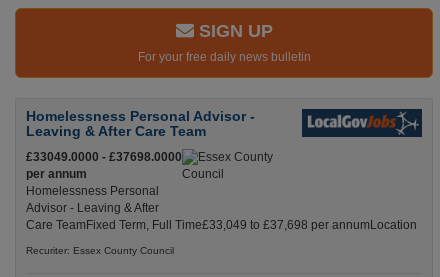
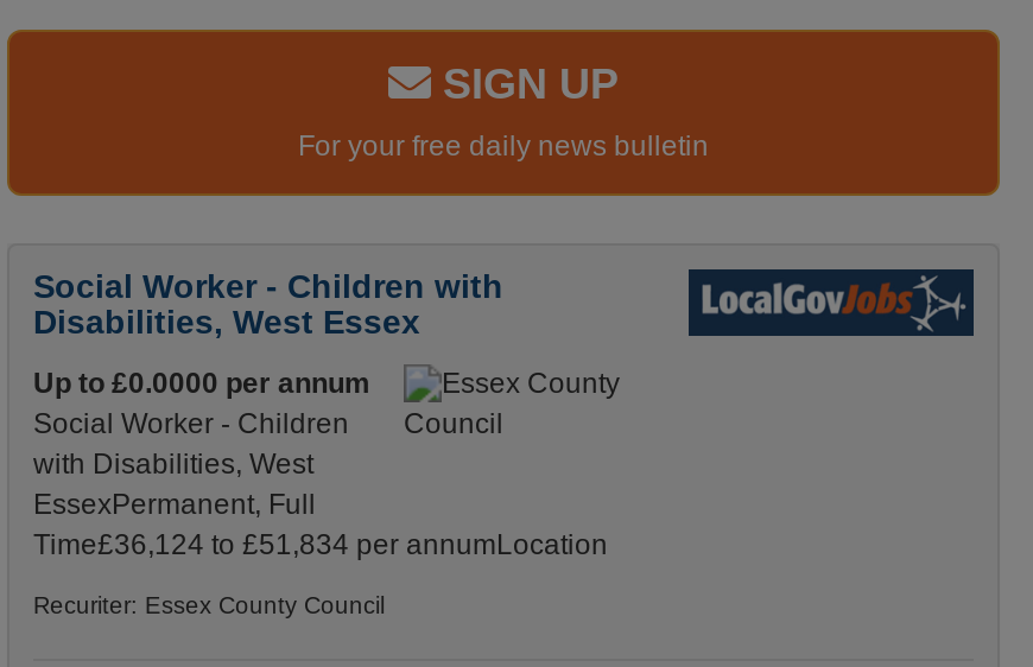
- Homelessness Personal Advisor -
- Leaving & After Care Team
+ Social Worker - Children with
+ Disabilities, West Essex

- £33049.0000 - £37698.0000
- per annum
- Homelessness Personal
- Advisor - Leaving & After
- Care TeamFixed Term, Full Time£33,049 to £37,698 per annumLocation
+ Up to £0.0000 per annum
+ Social Worker - Children
+ with Disabilities, West
+ EssexPermanent, Full
+ Time£36,124 to £51,834 per annumLocation
